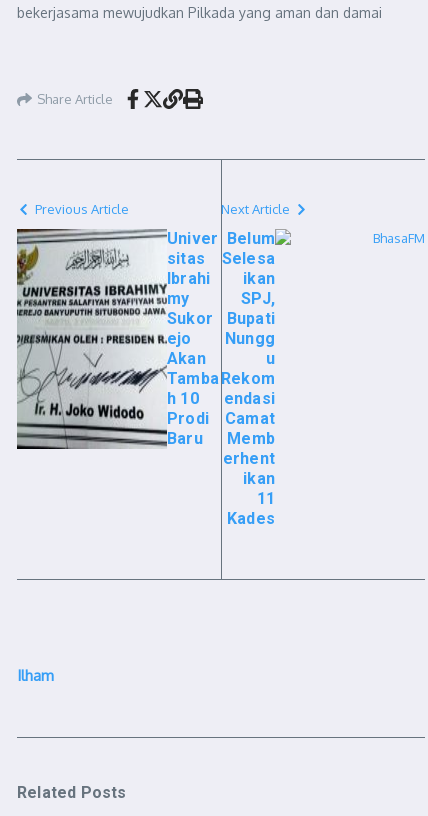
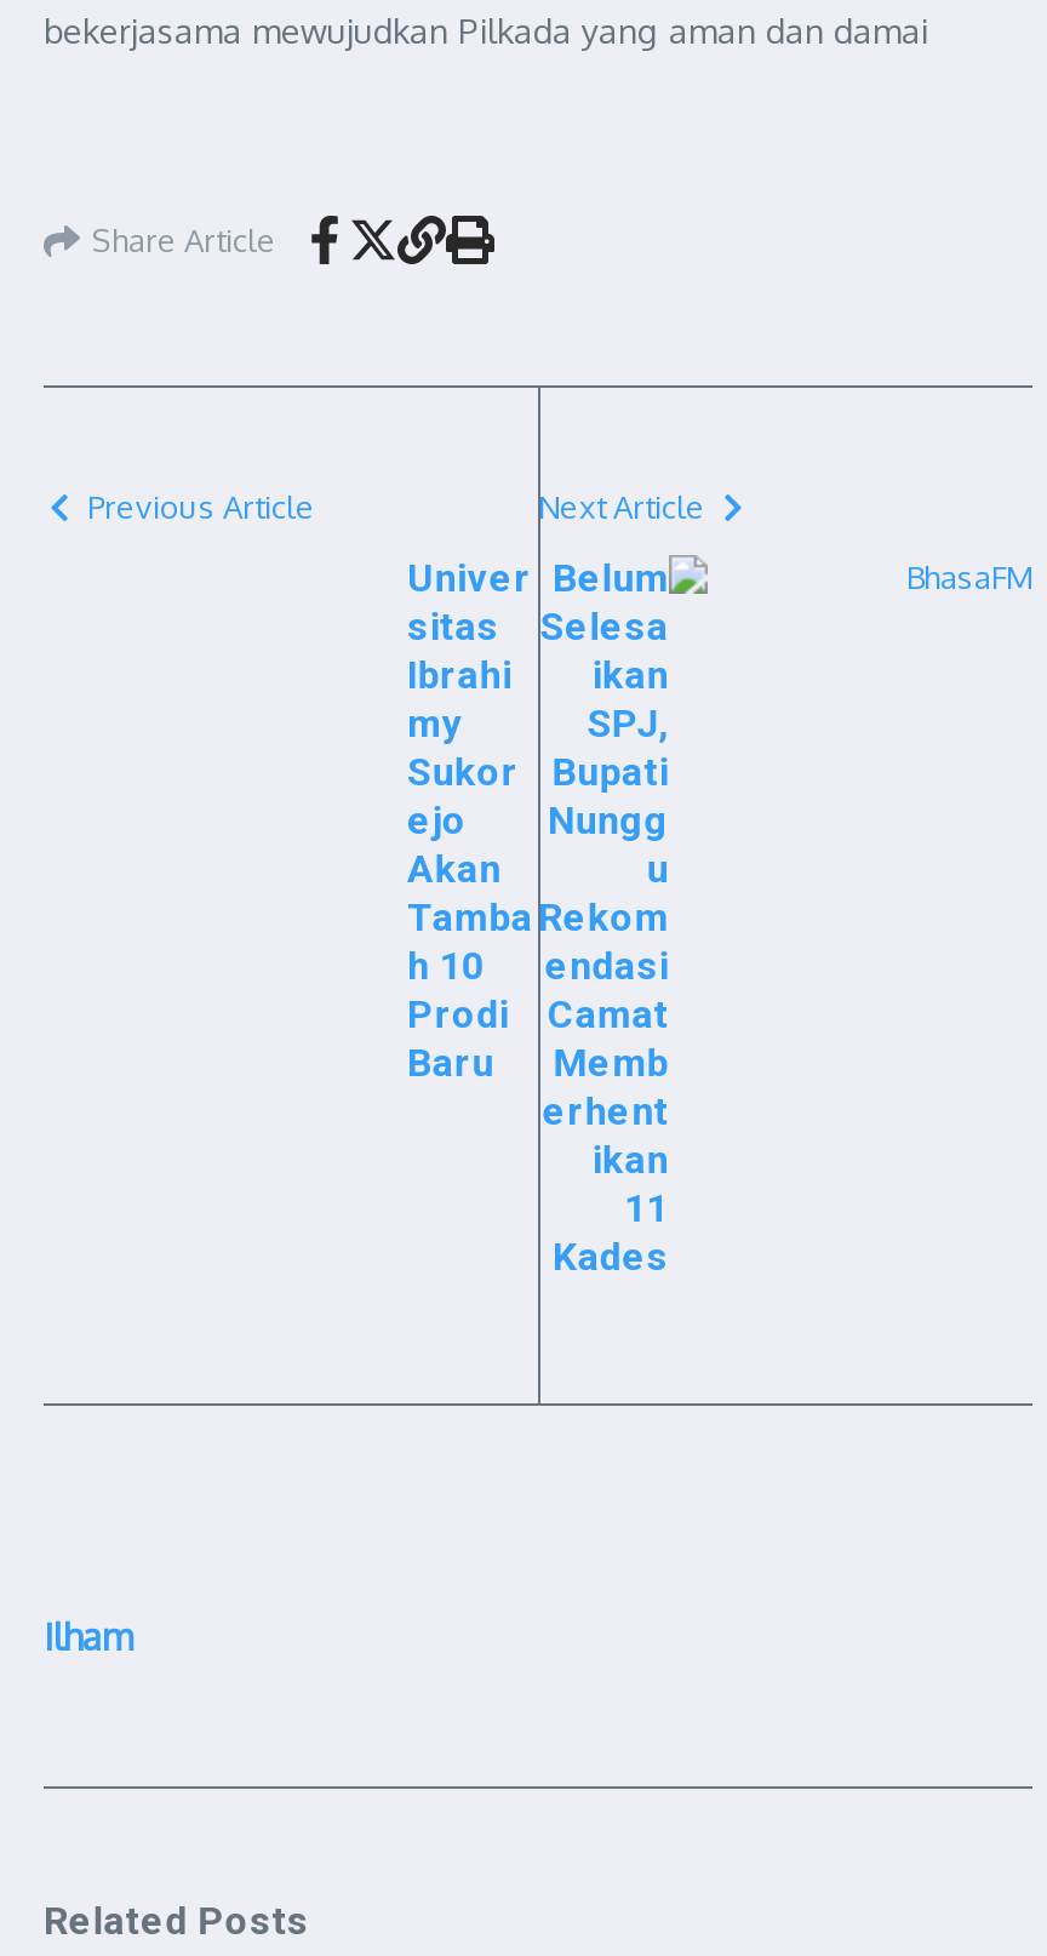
- [image]
